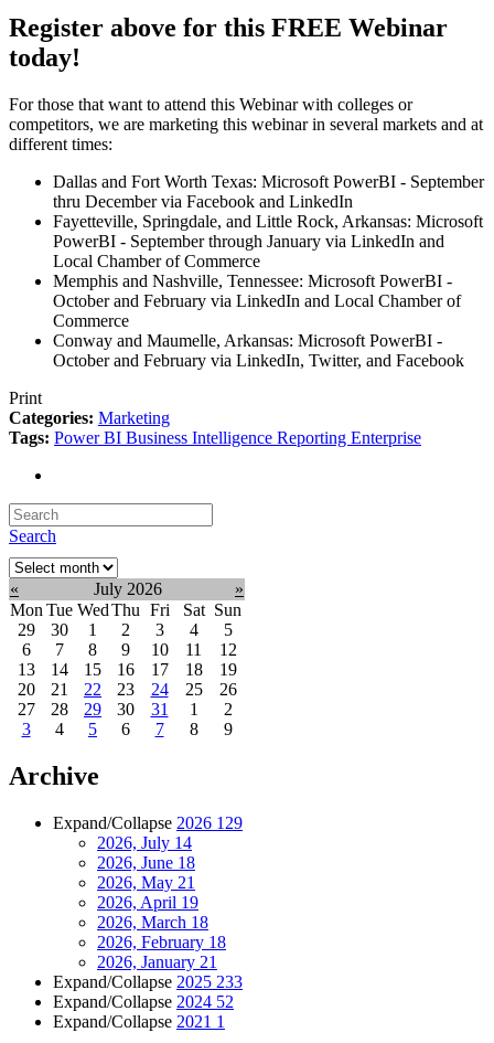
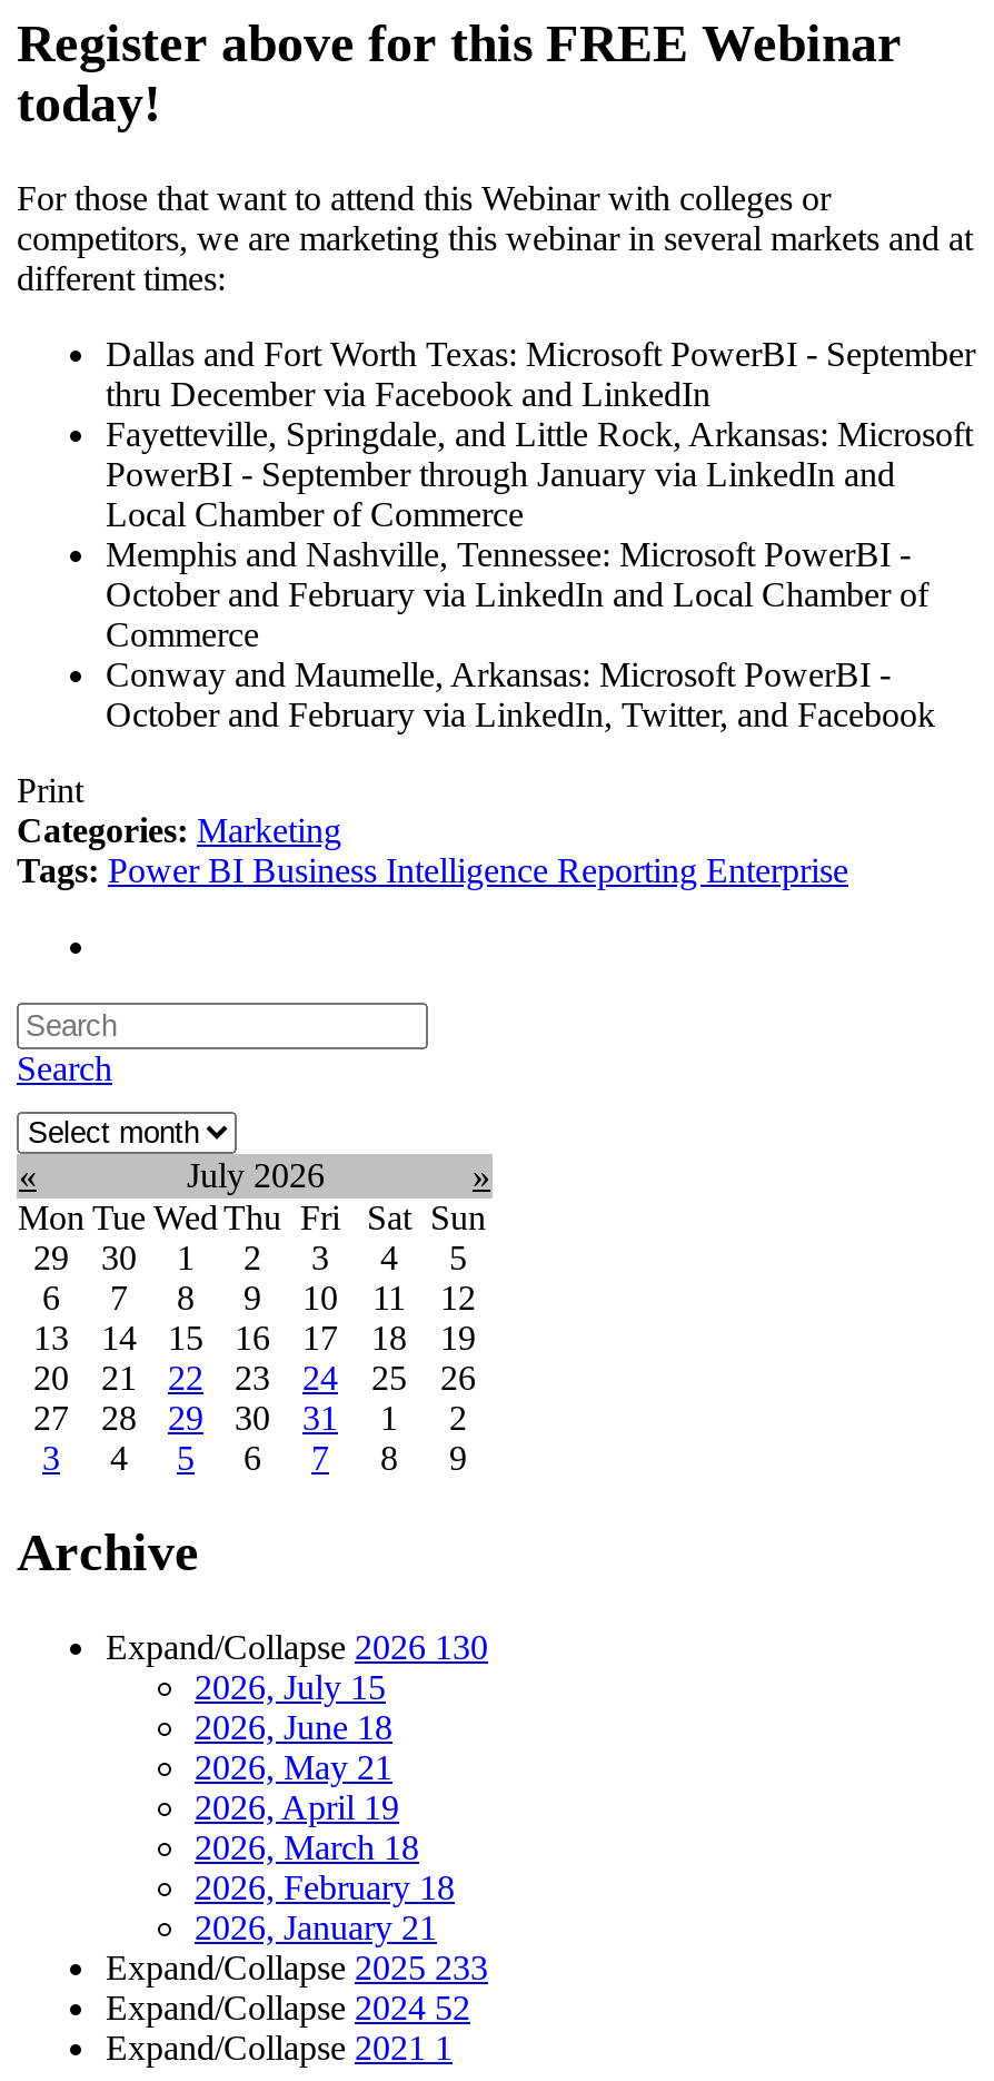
- Expand/Collapse 2026 129
+ Expand/Collapse 2026 130

- 2026, July 14
+ 2026, July 15
